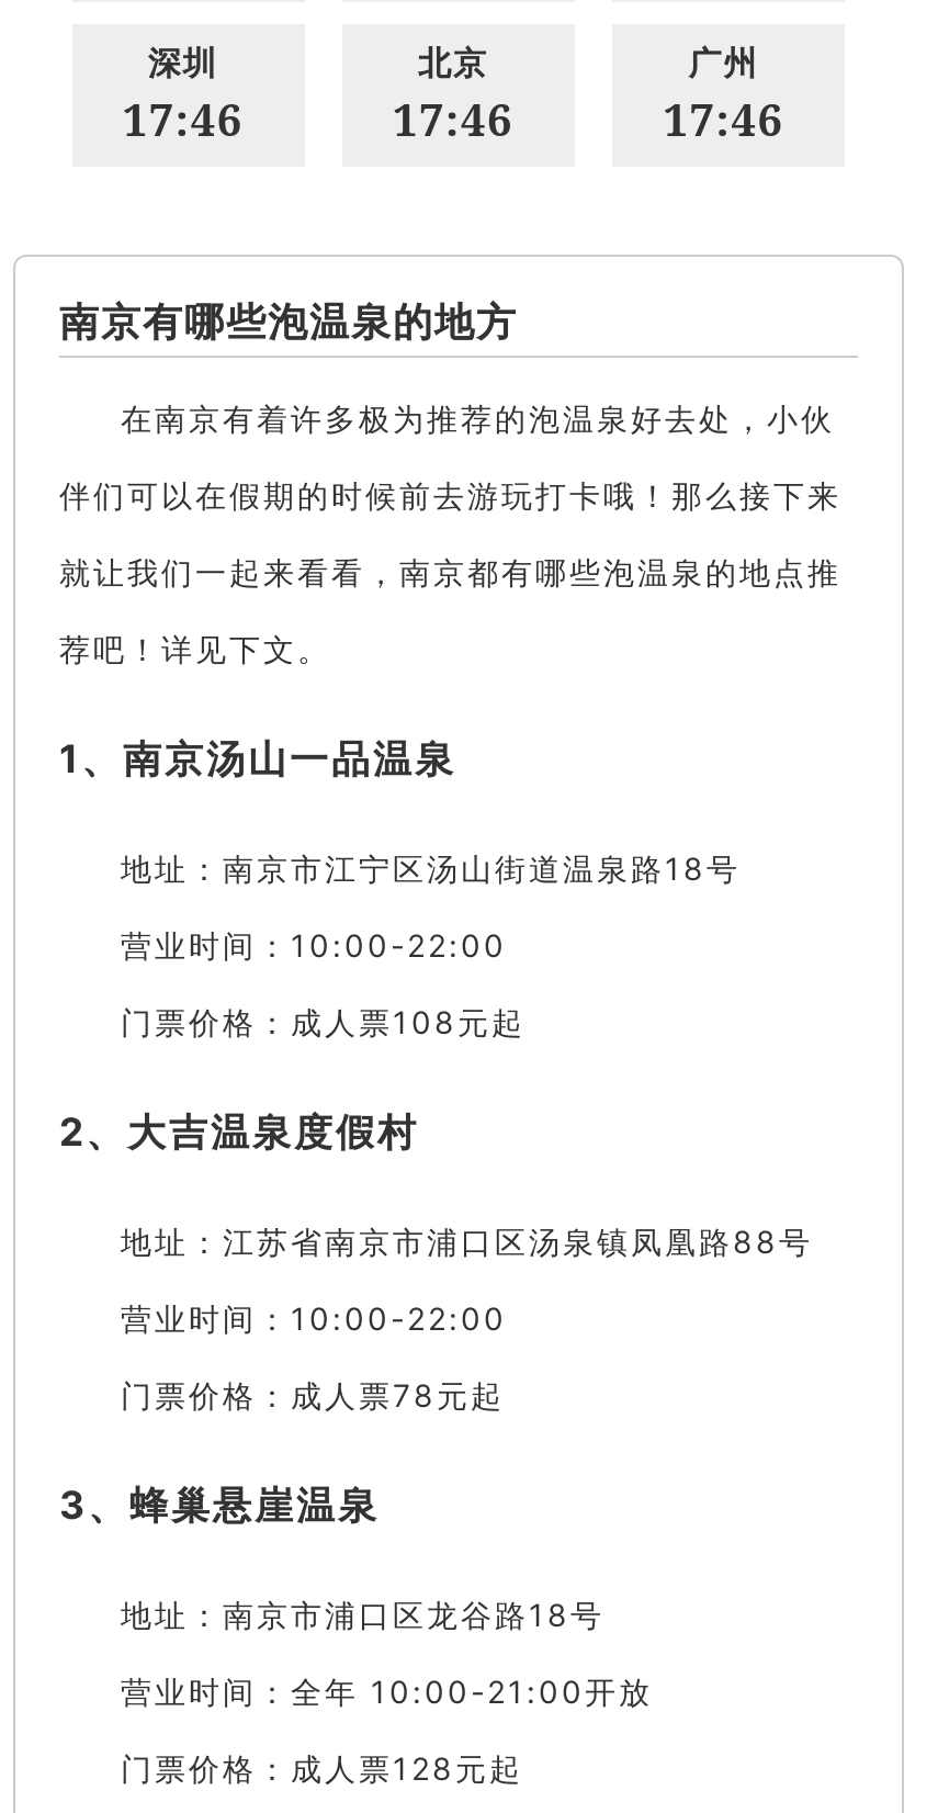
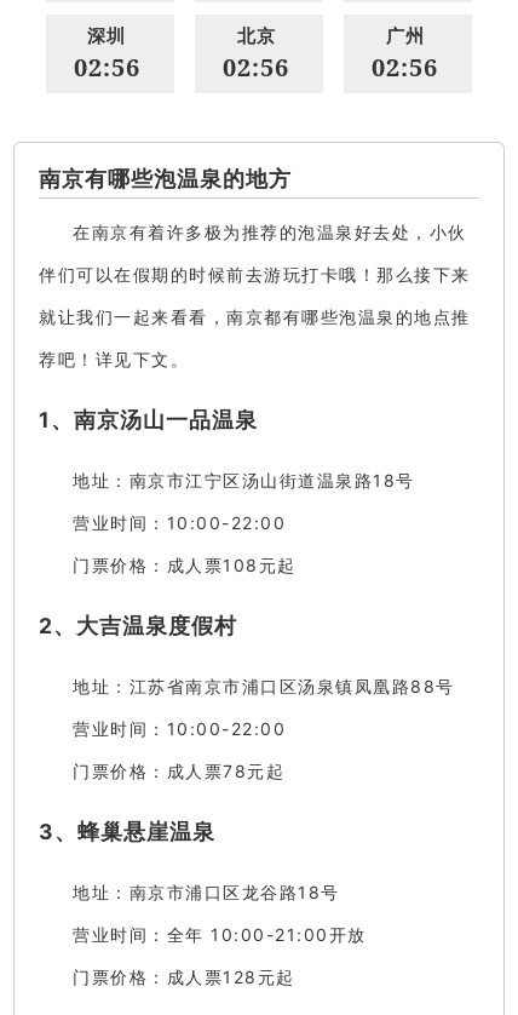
- 17:46
+ 02:56

- 17:46
+ 02:56

- 17:46
+ 02:56
